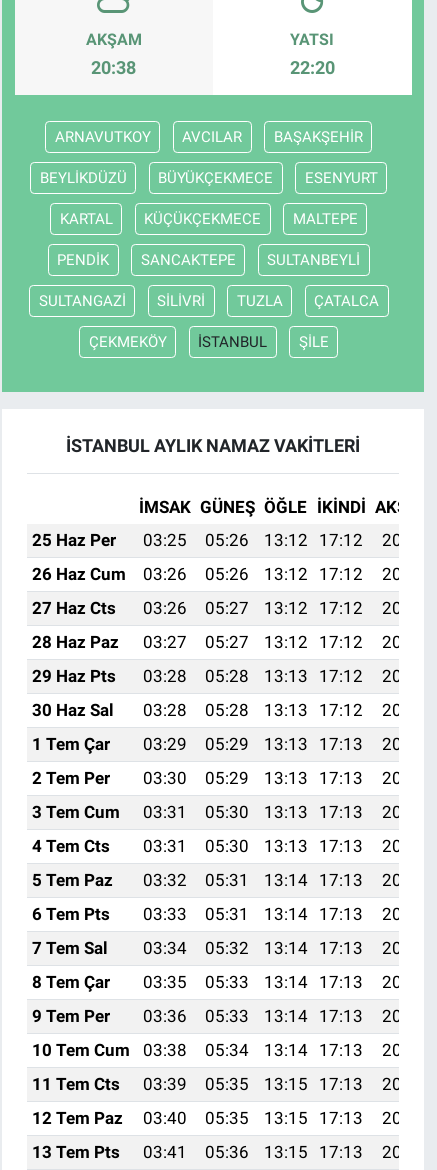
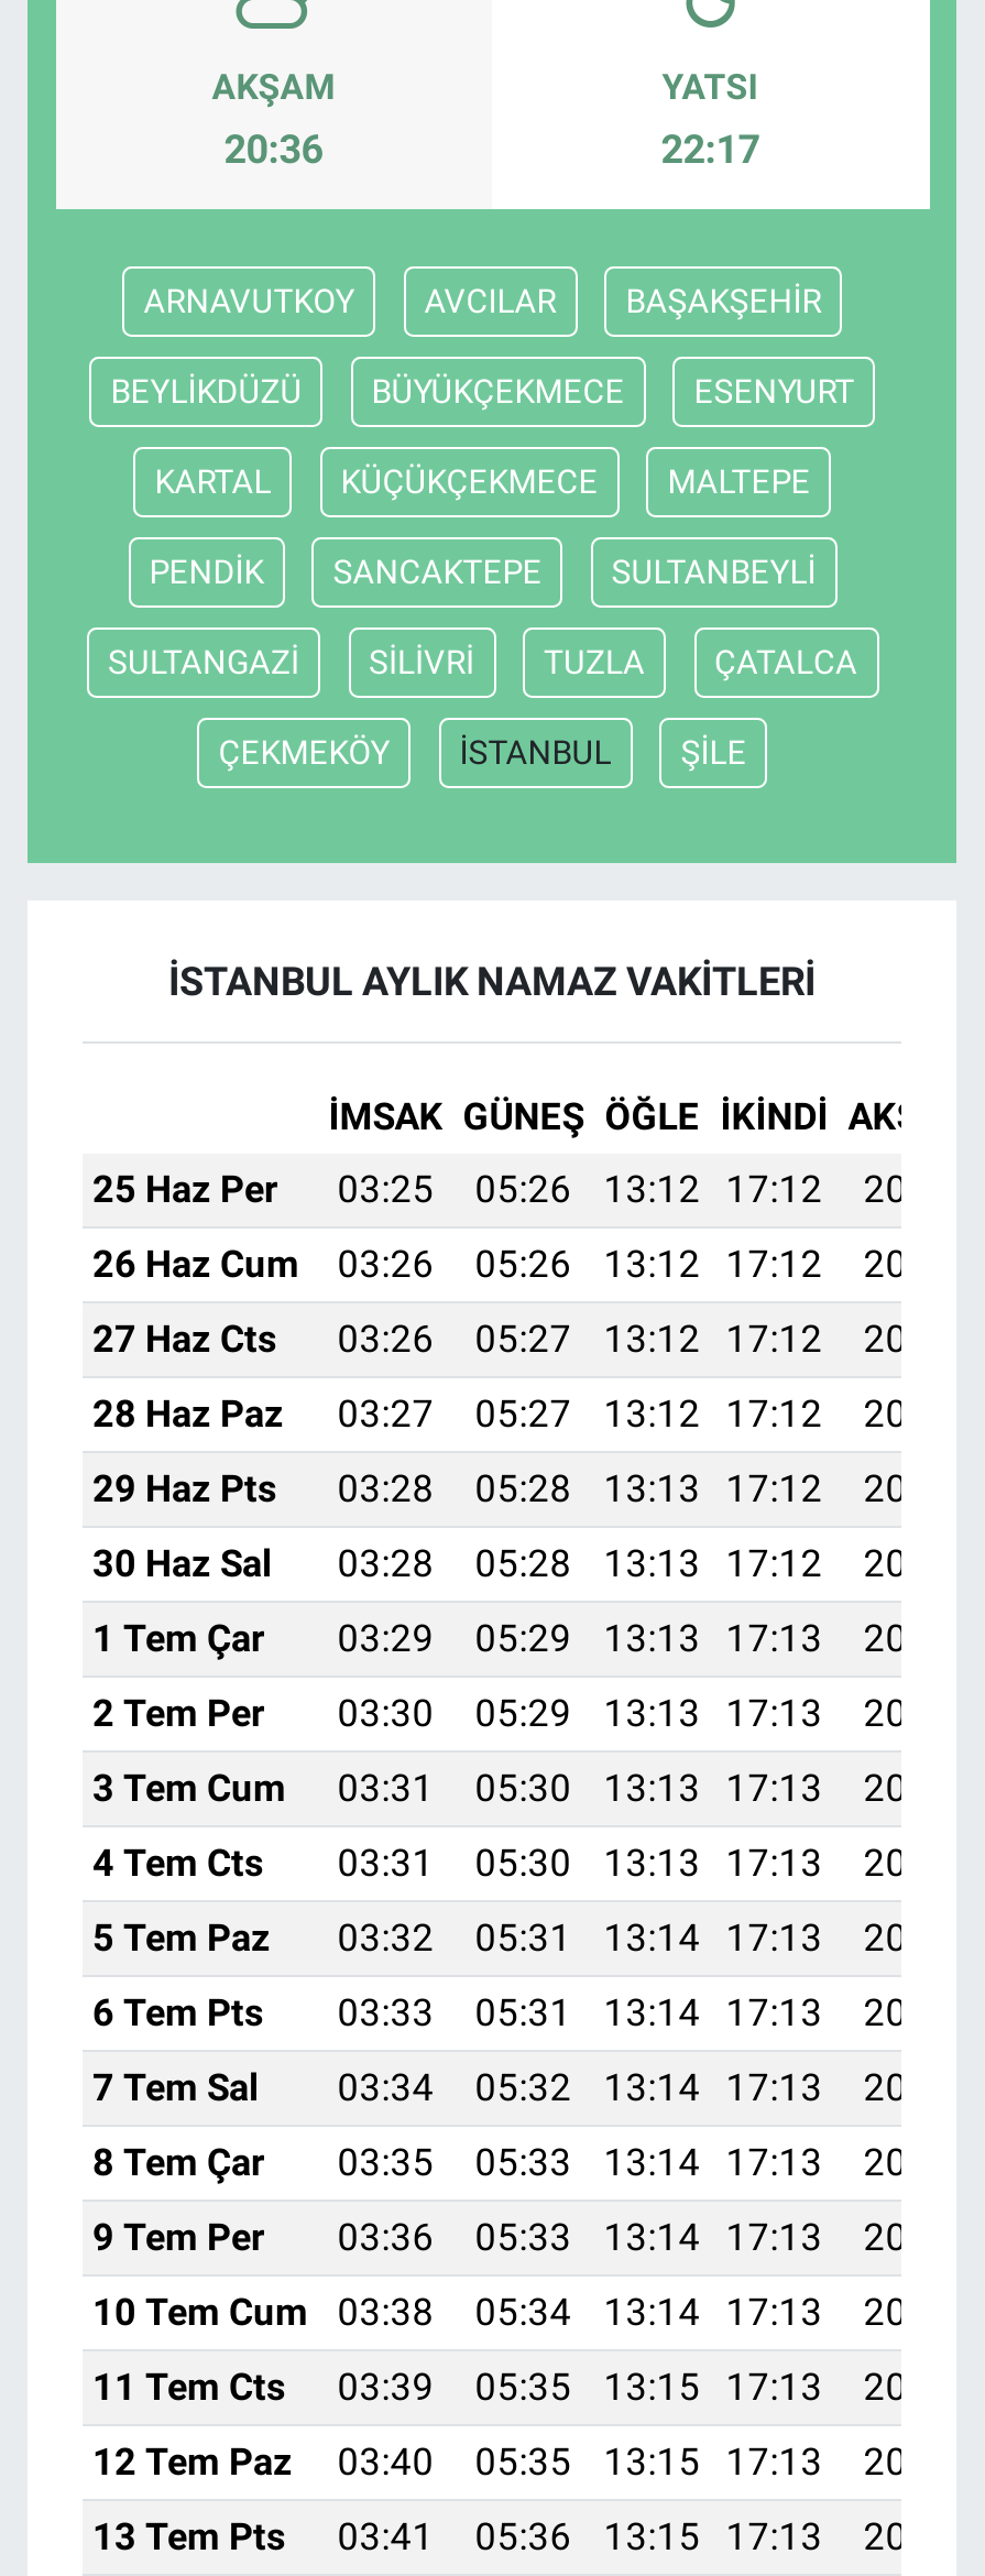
- 20:38
+ 20:36

- 22:20
+ 22:17
